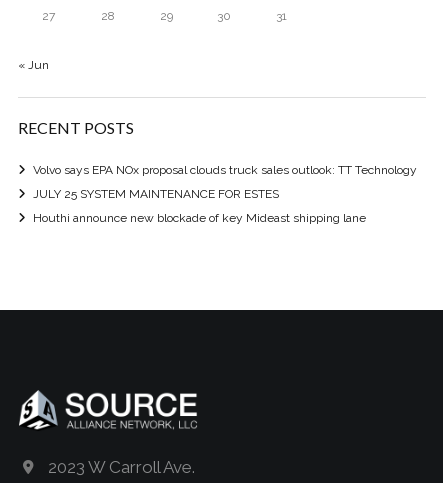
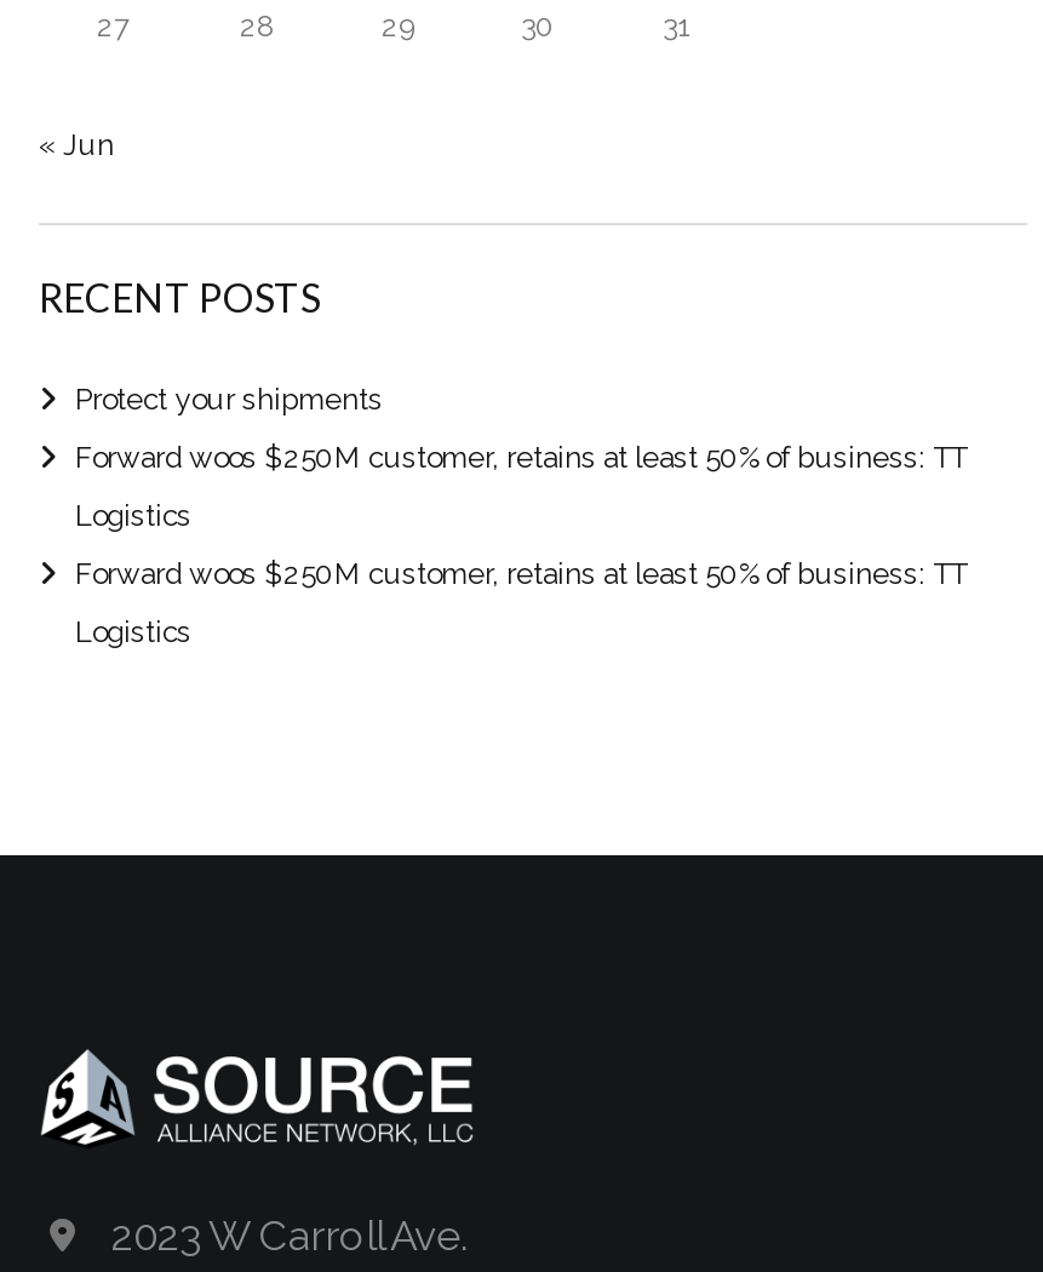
- Volvo says EPA NOx proposal clouds truck sales outlook: TT Technology
- JULY 25 SYSTEM MAINTENANCE FOR ESTES
- Houthi announce new blockade of key Mideast shipping lane
+ Protect your shipments
+ Forward woos $250M customer, retains at least 50% of business: TT
+ Logistics
+ Forward woos $250M customer, retains at least 50% of business: TT
+ Logistics
